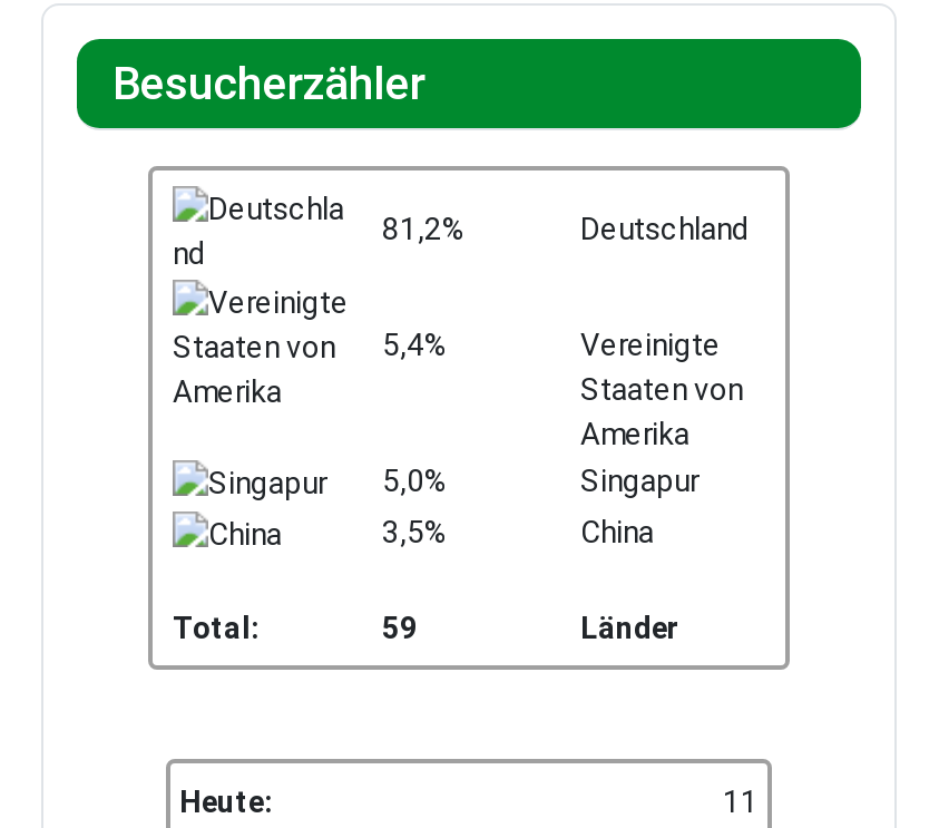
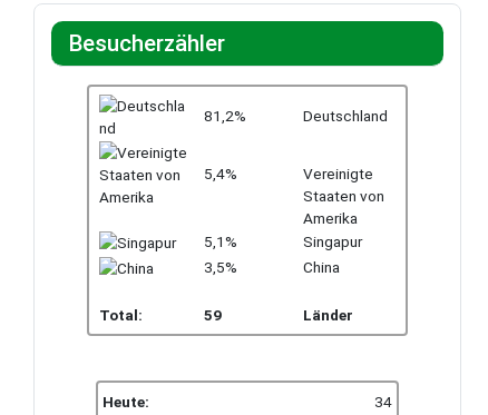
- 5,0%
+ 5,1%

- 11
+ 34
